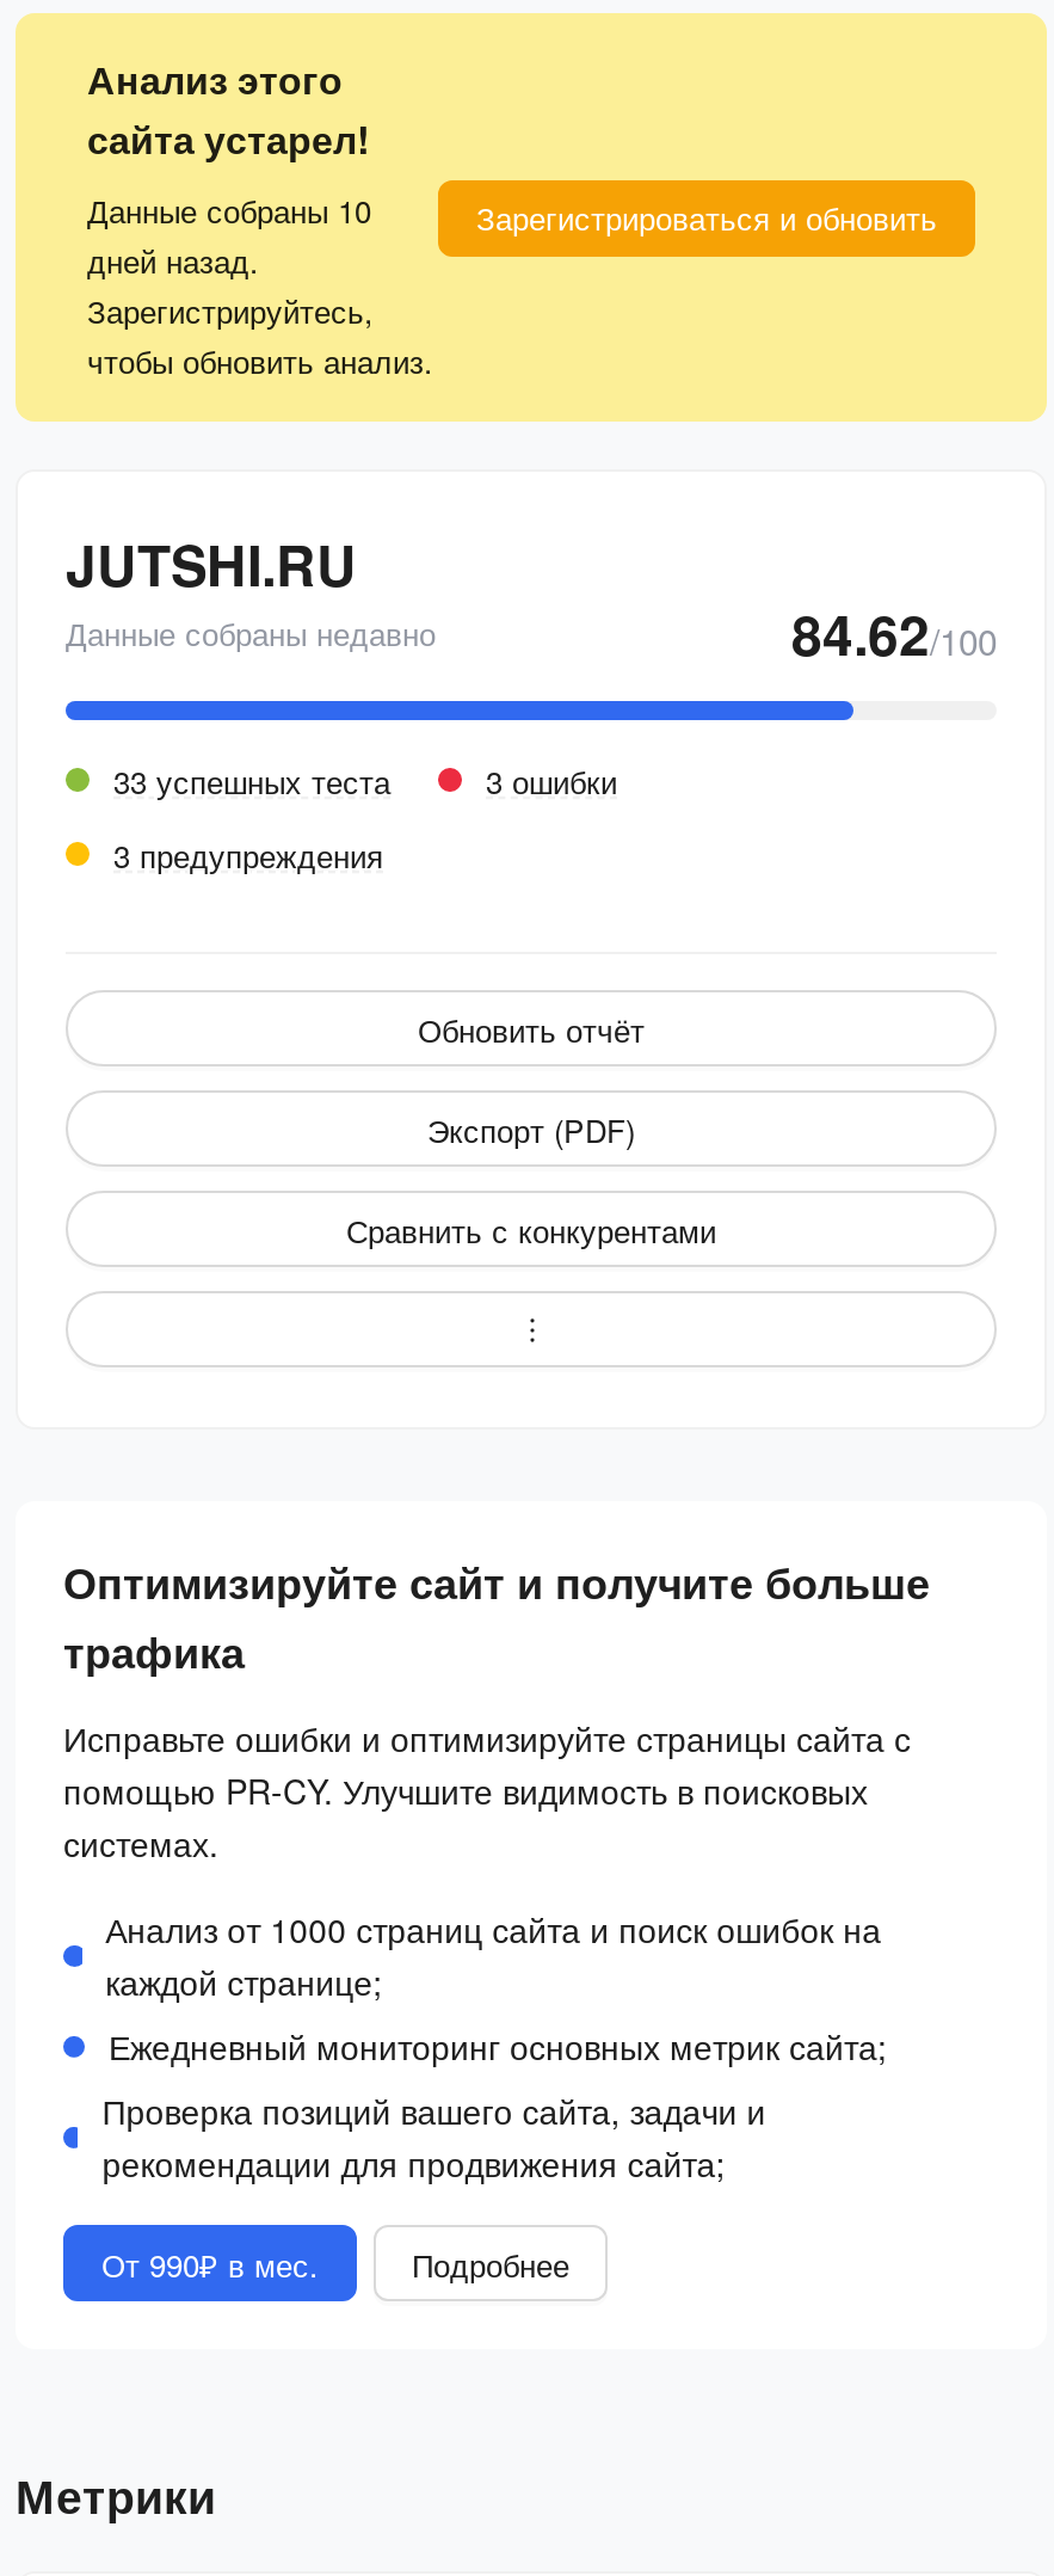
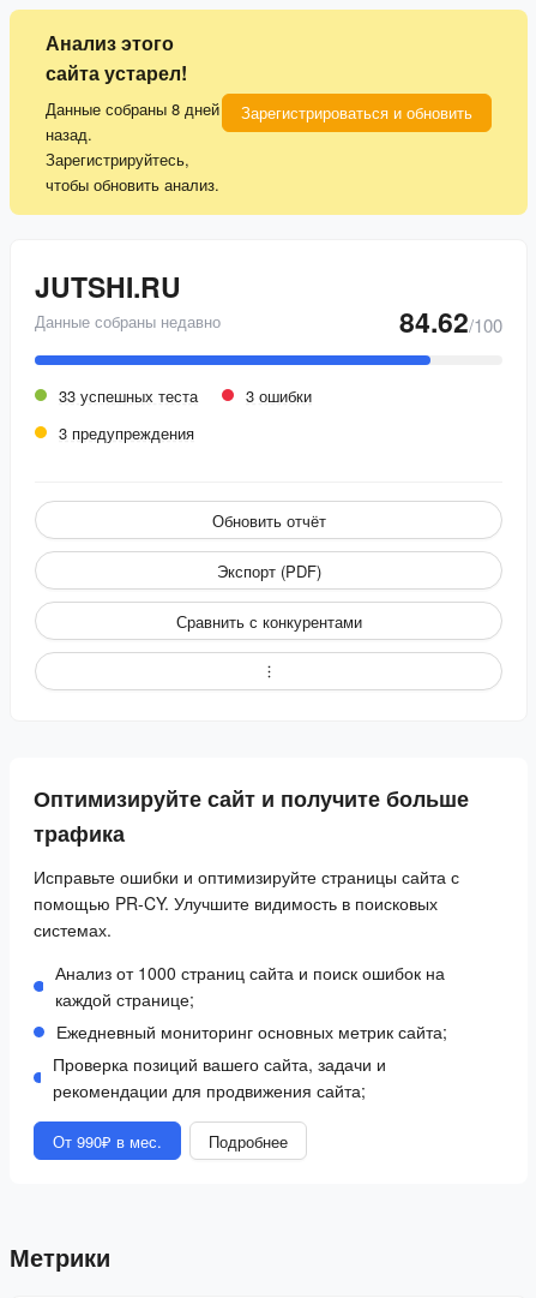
- Данные собраны 10
- дней назад.
+ Данные собраны 8 дней
+ назад.
